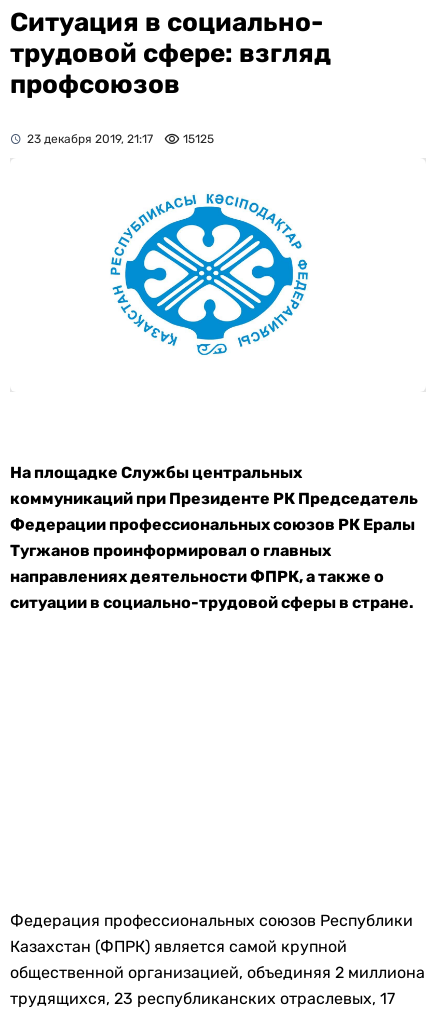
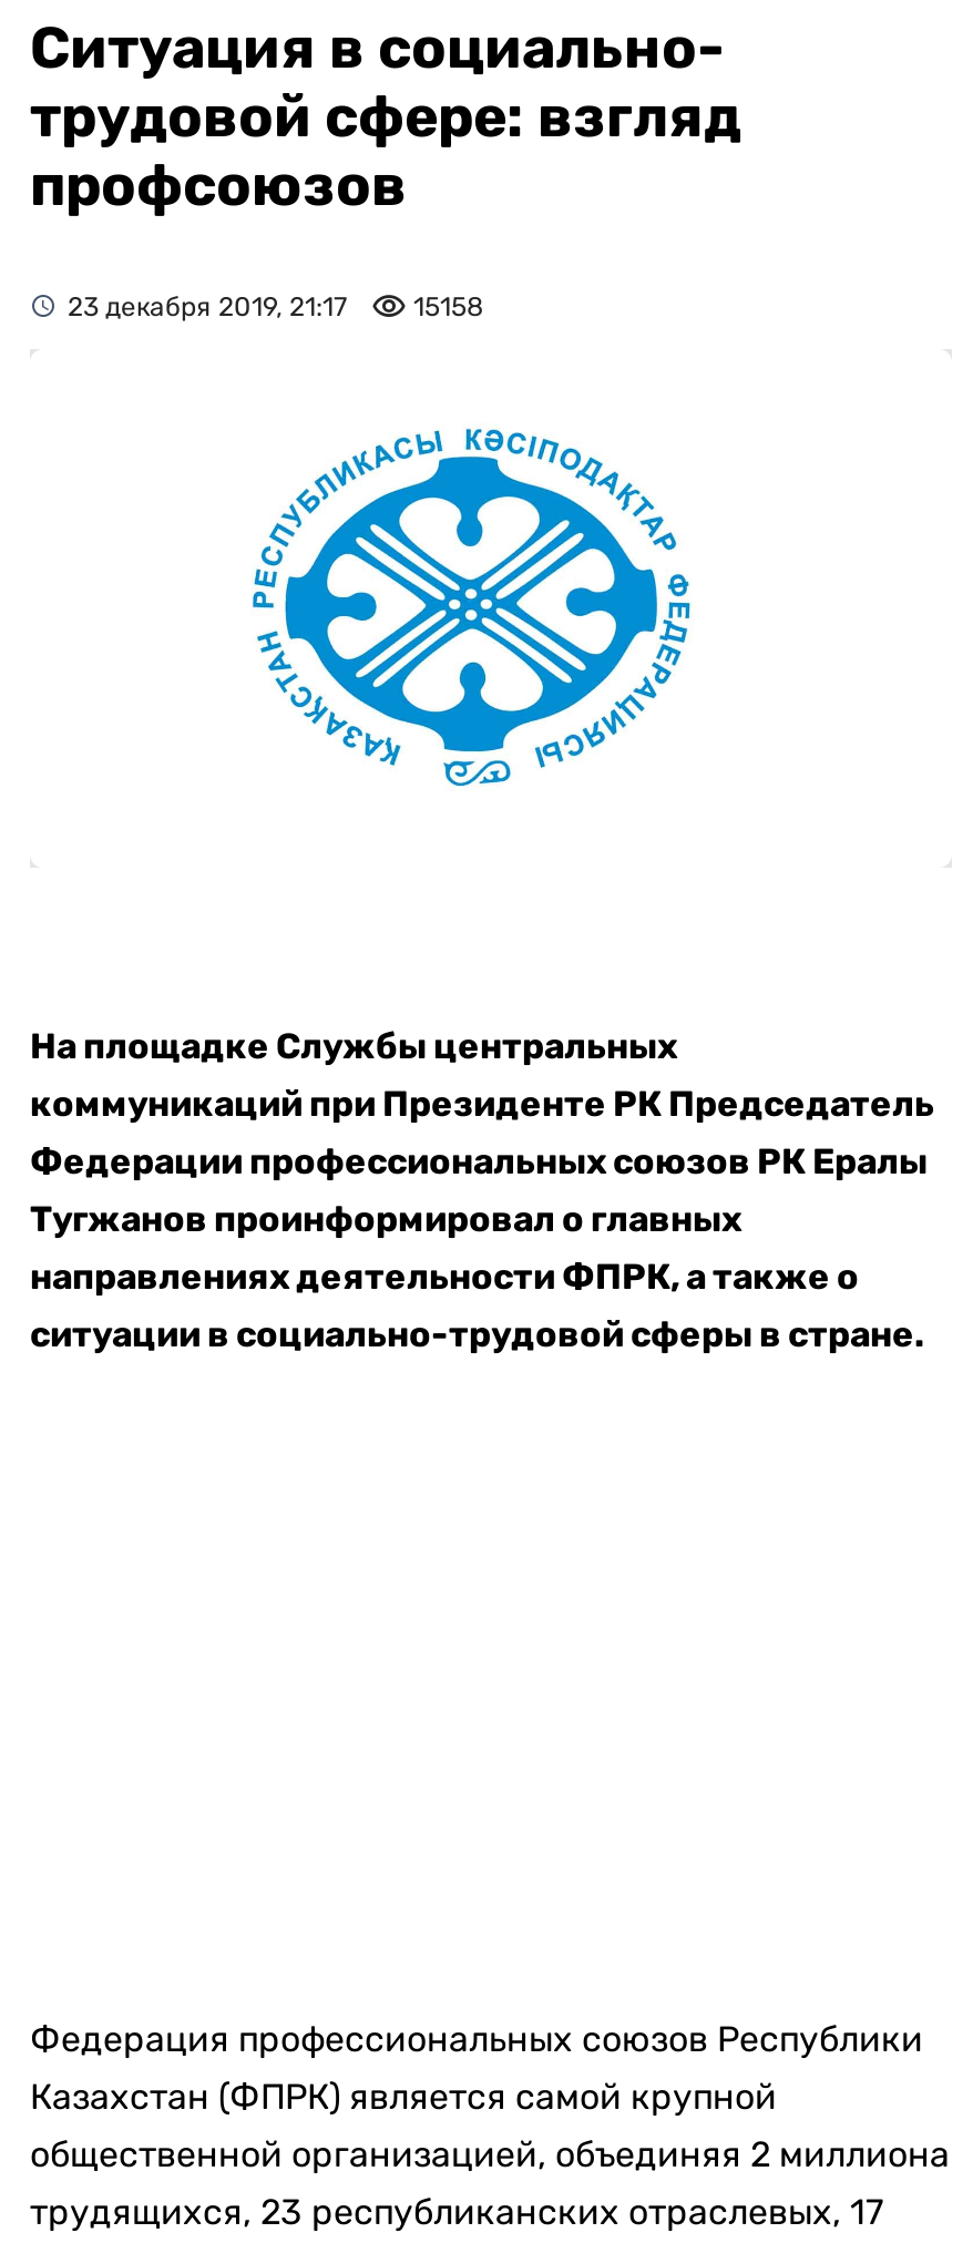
- 15125
+ 15158
